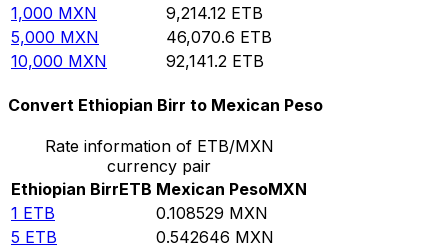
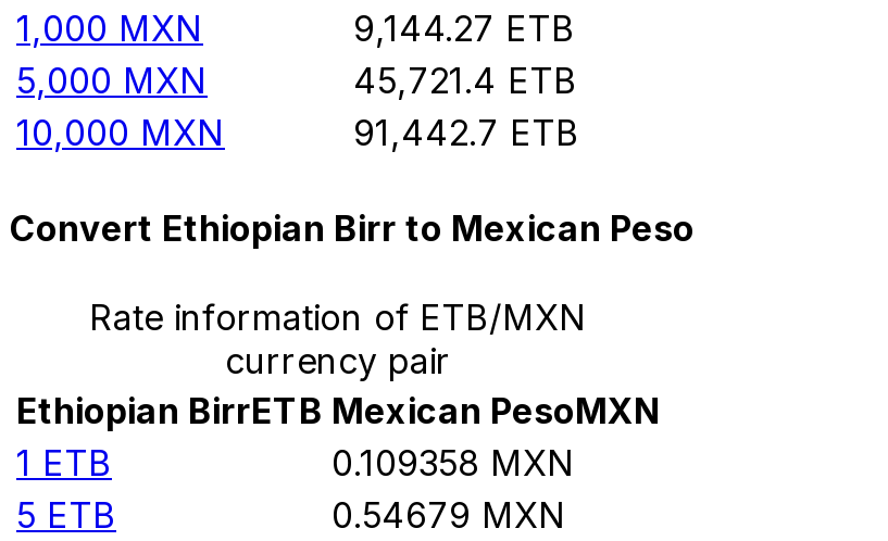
- 9,214.12 ETB
+ 9,144.27 ETB

- 46,070.6 ETB
+ 45,721.4 ETB

- 92,141.2 ETB
+ 91,442.7 ETB

- 0.108529 MXN
+ 0.109358 MXN

- 0.542646 MXN
+ 0.54679 MXN
